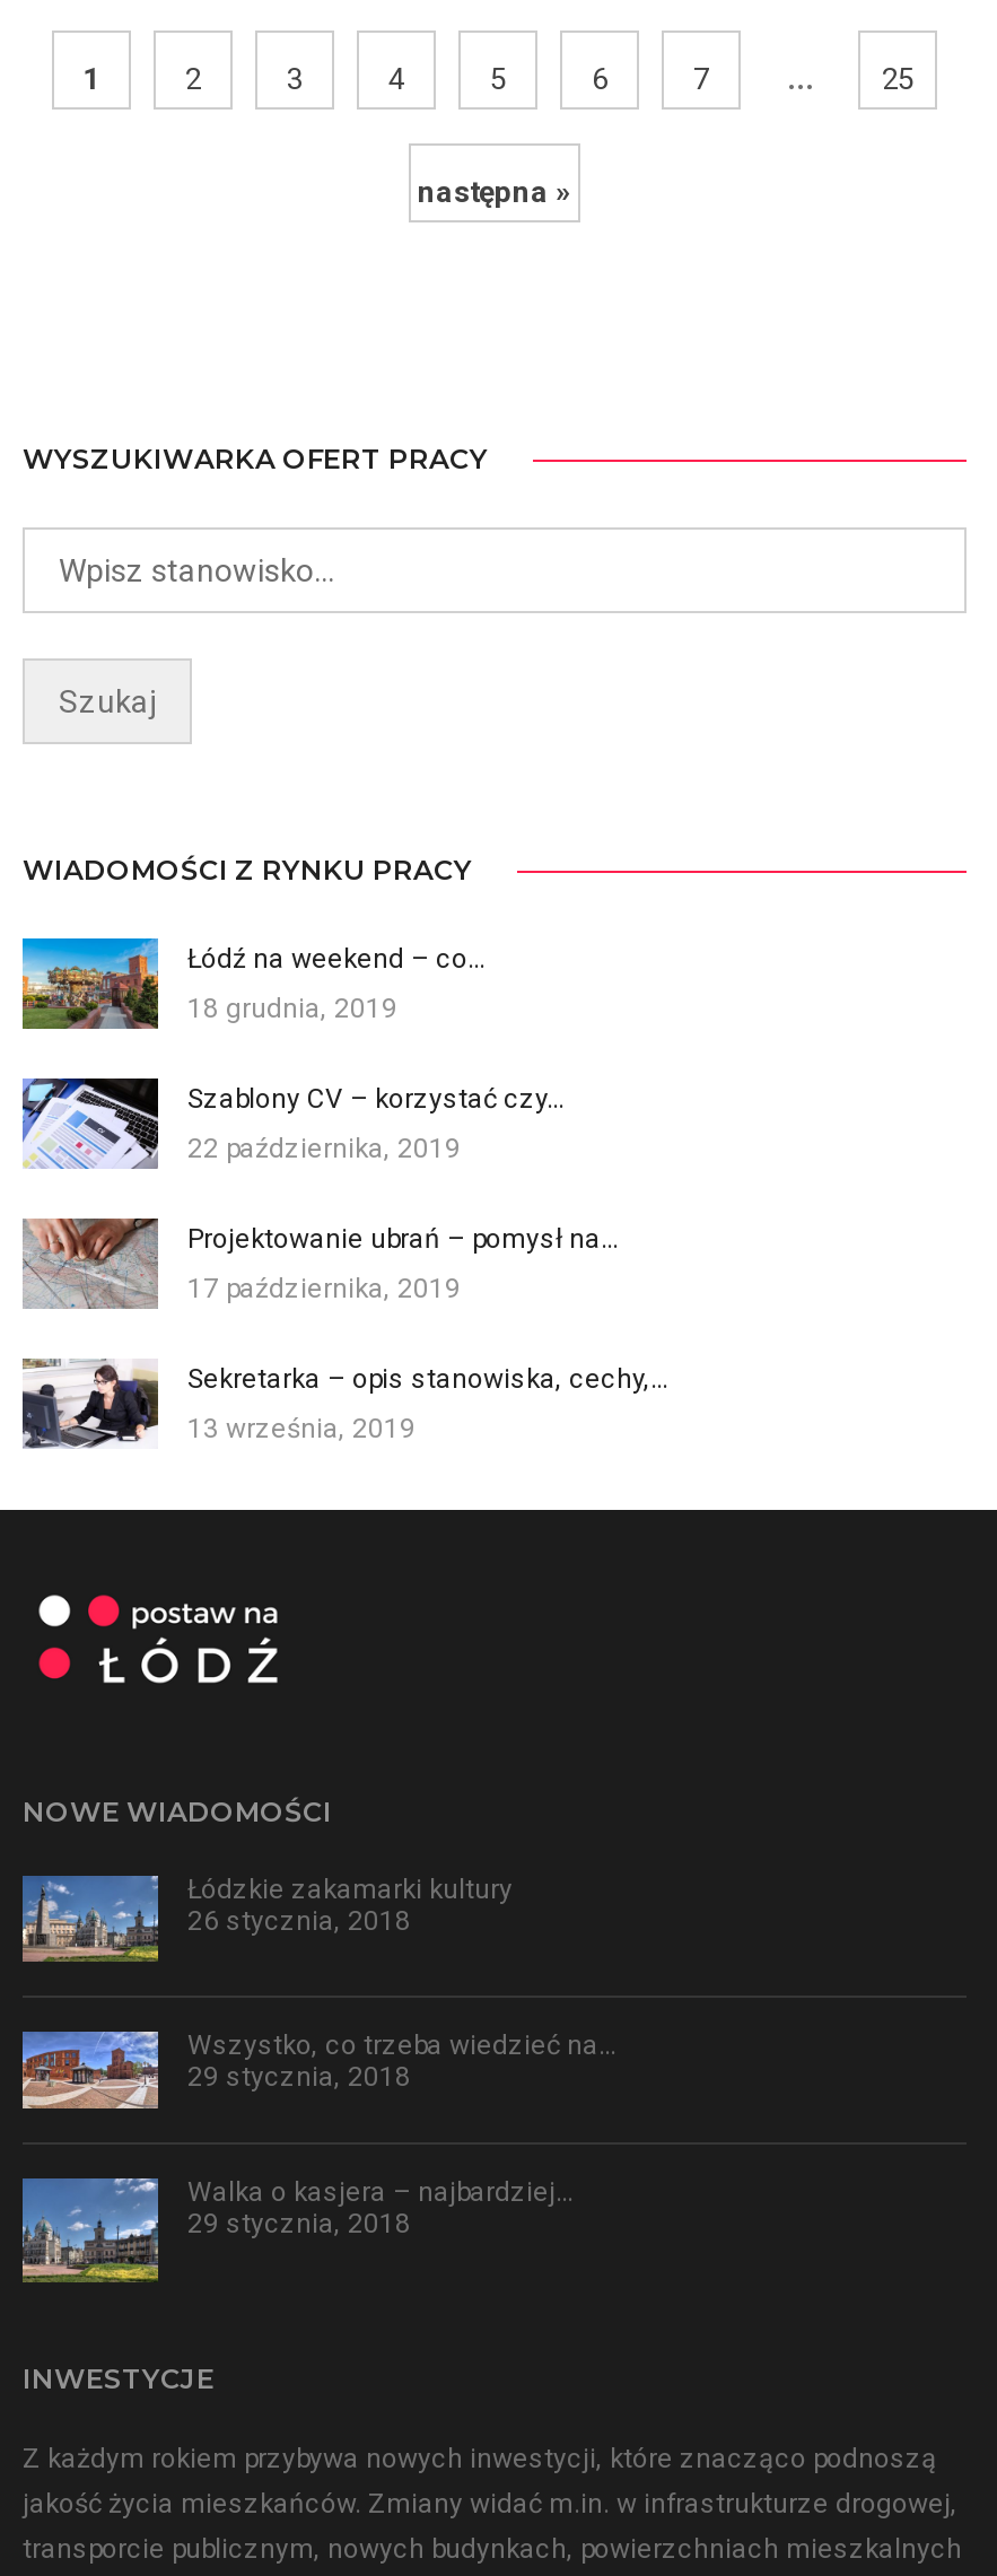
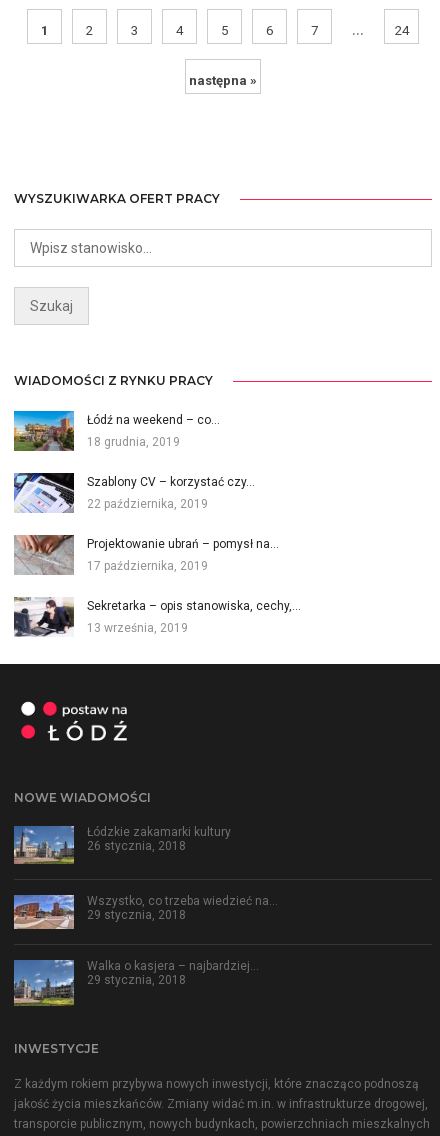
- 25
+ 24
